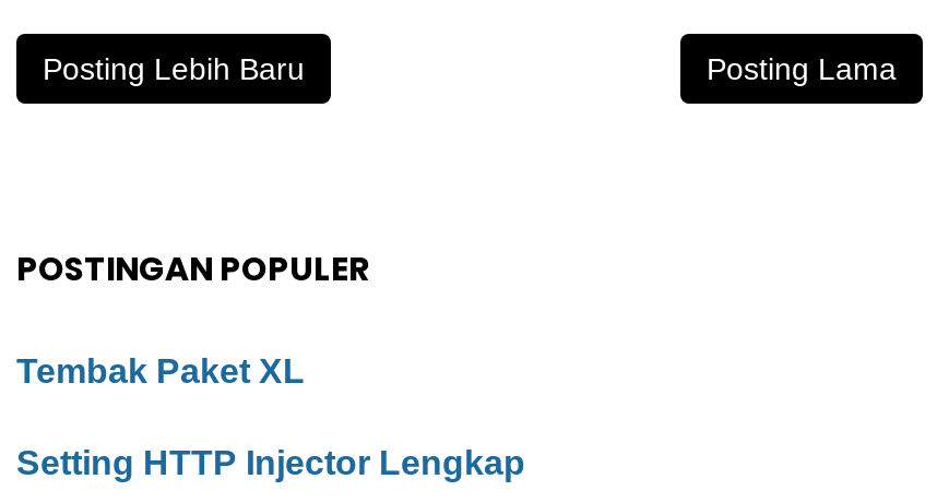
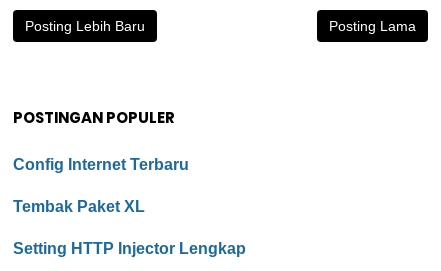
+ Config Internet Terbaru
